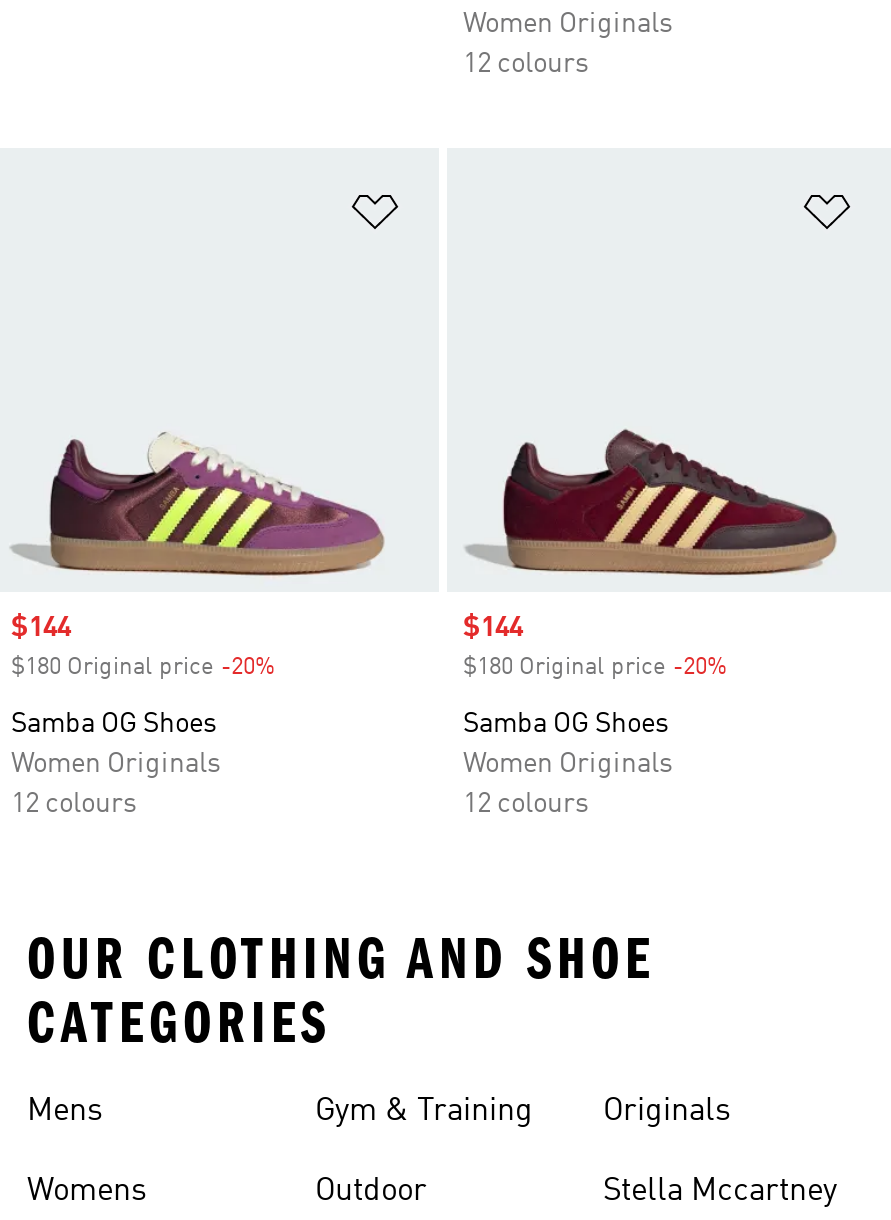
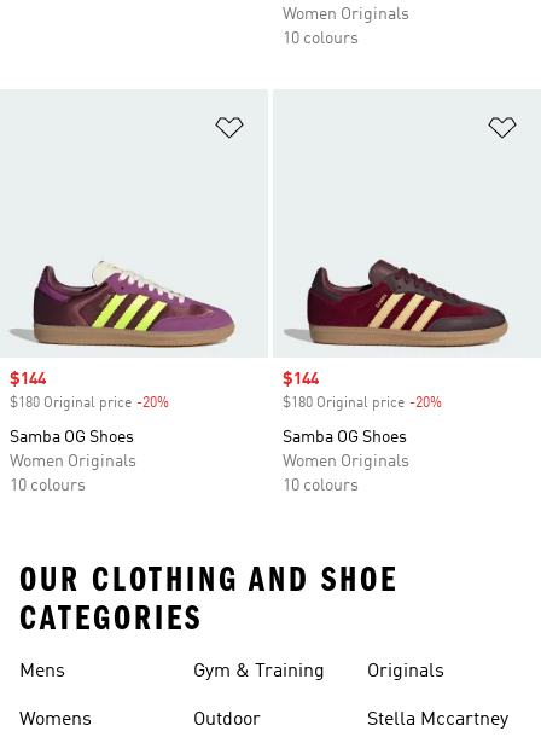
- 12 colours
+ 10 colours

- 12 colours
+ 10 colours

- 12 colours
+ 10 colours
